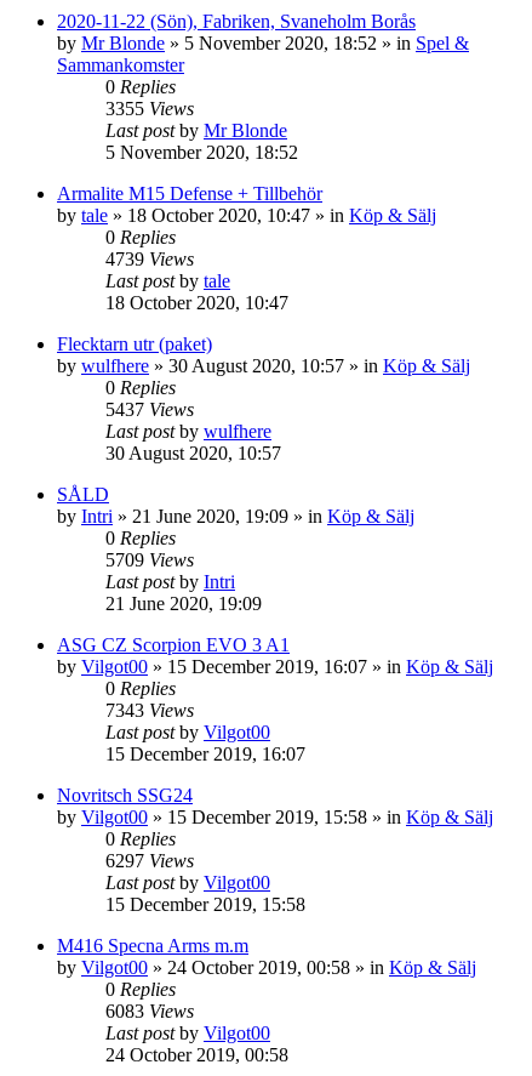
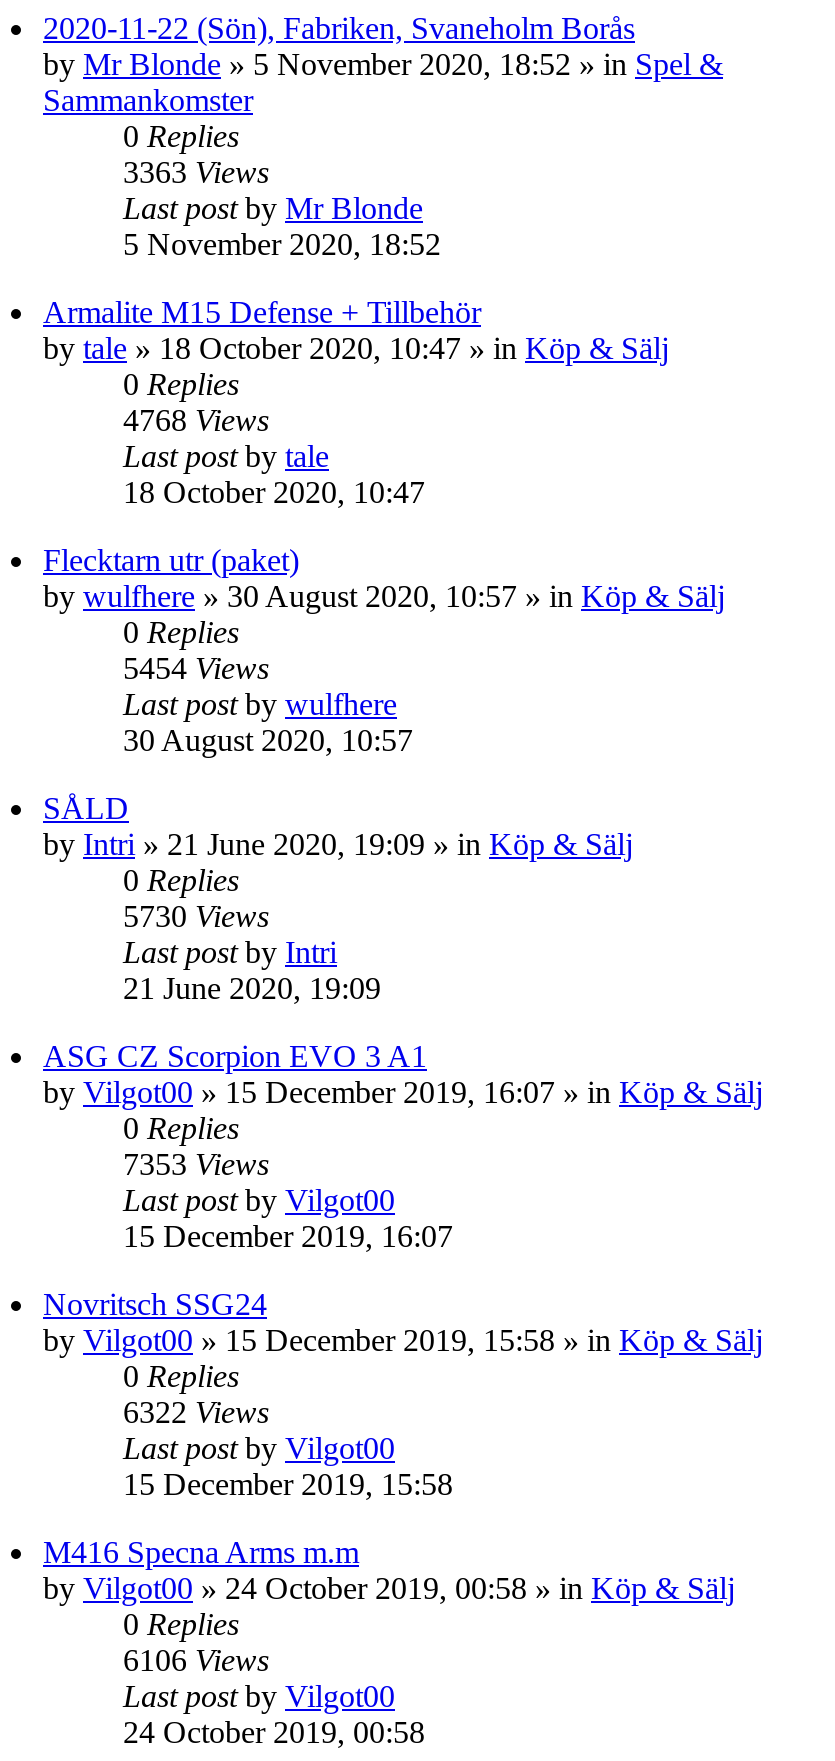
- 3355 Views
+ 3363 Views

- 4739 Views
+ 4768 Views

- 5437 Views
+ 5454 Views

- 5709 Views
+ 5730 Views

- 7343 Views
+ 7353 Views

- 6297 Views
+ 6322 Views

- 6083 Views
+ 6106 Views
